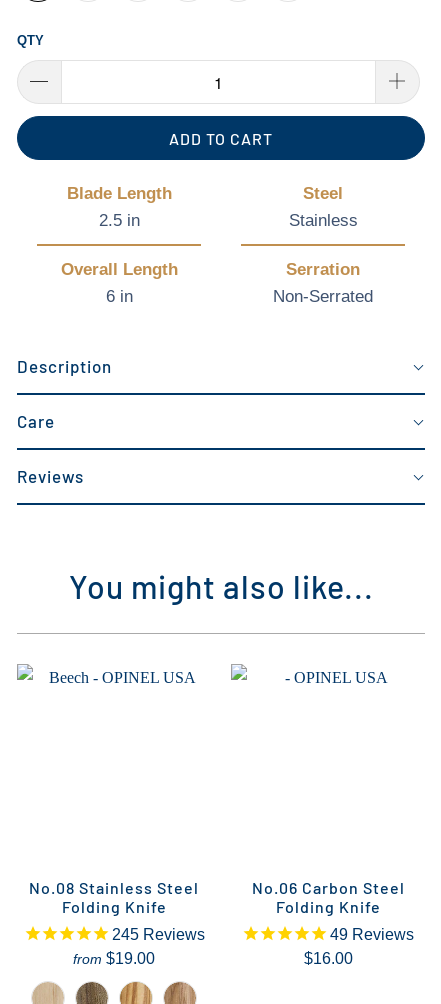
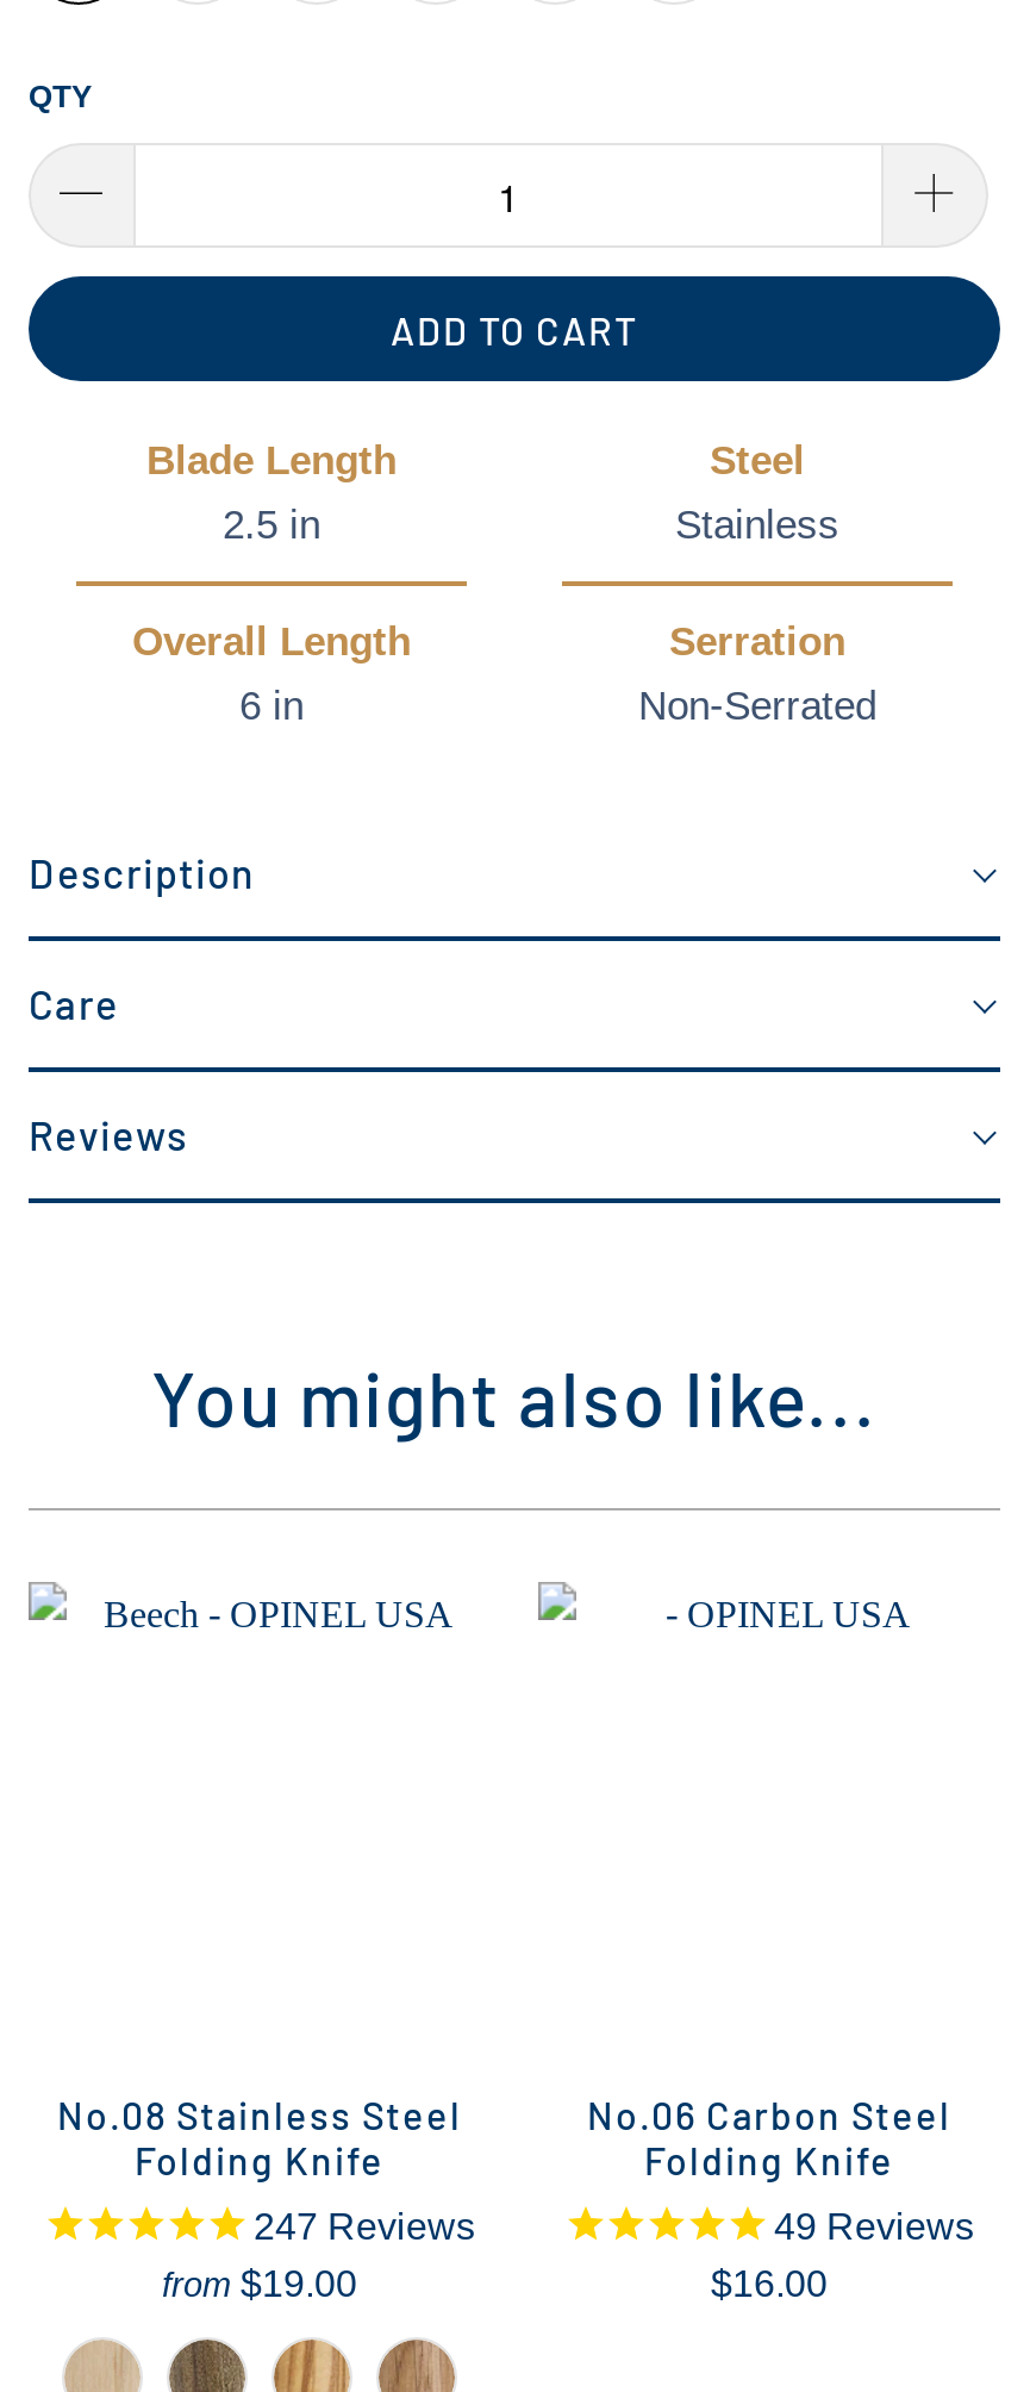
- 245 Reviews
+ 247 Reviews
